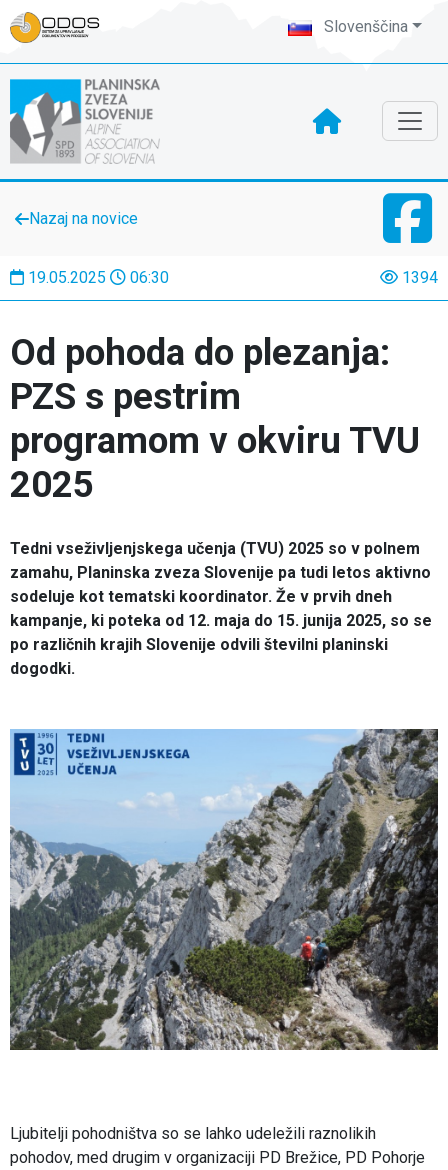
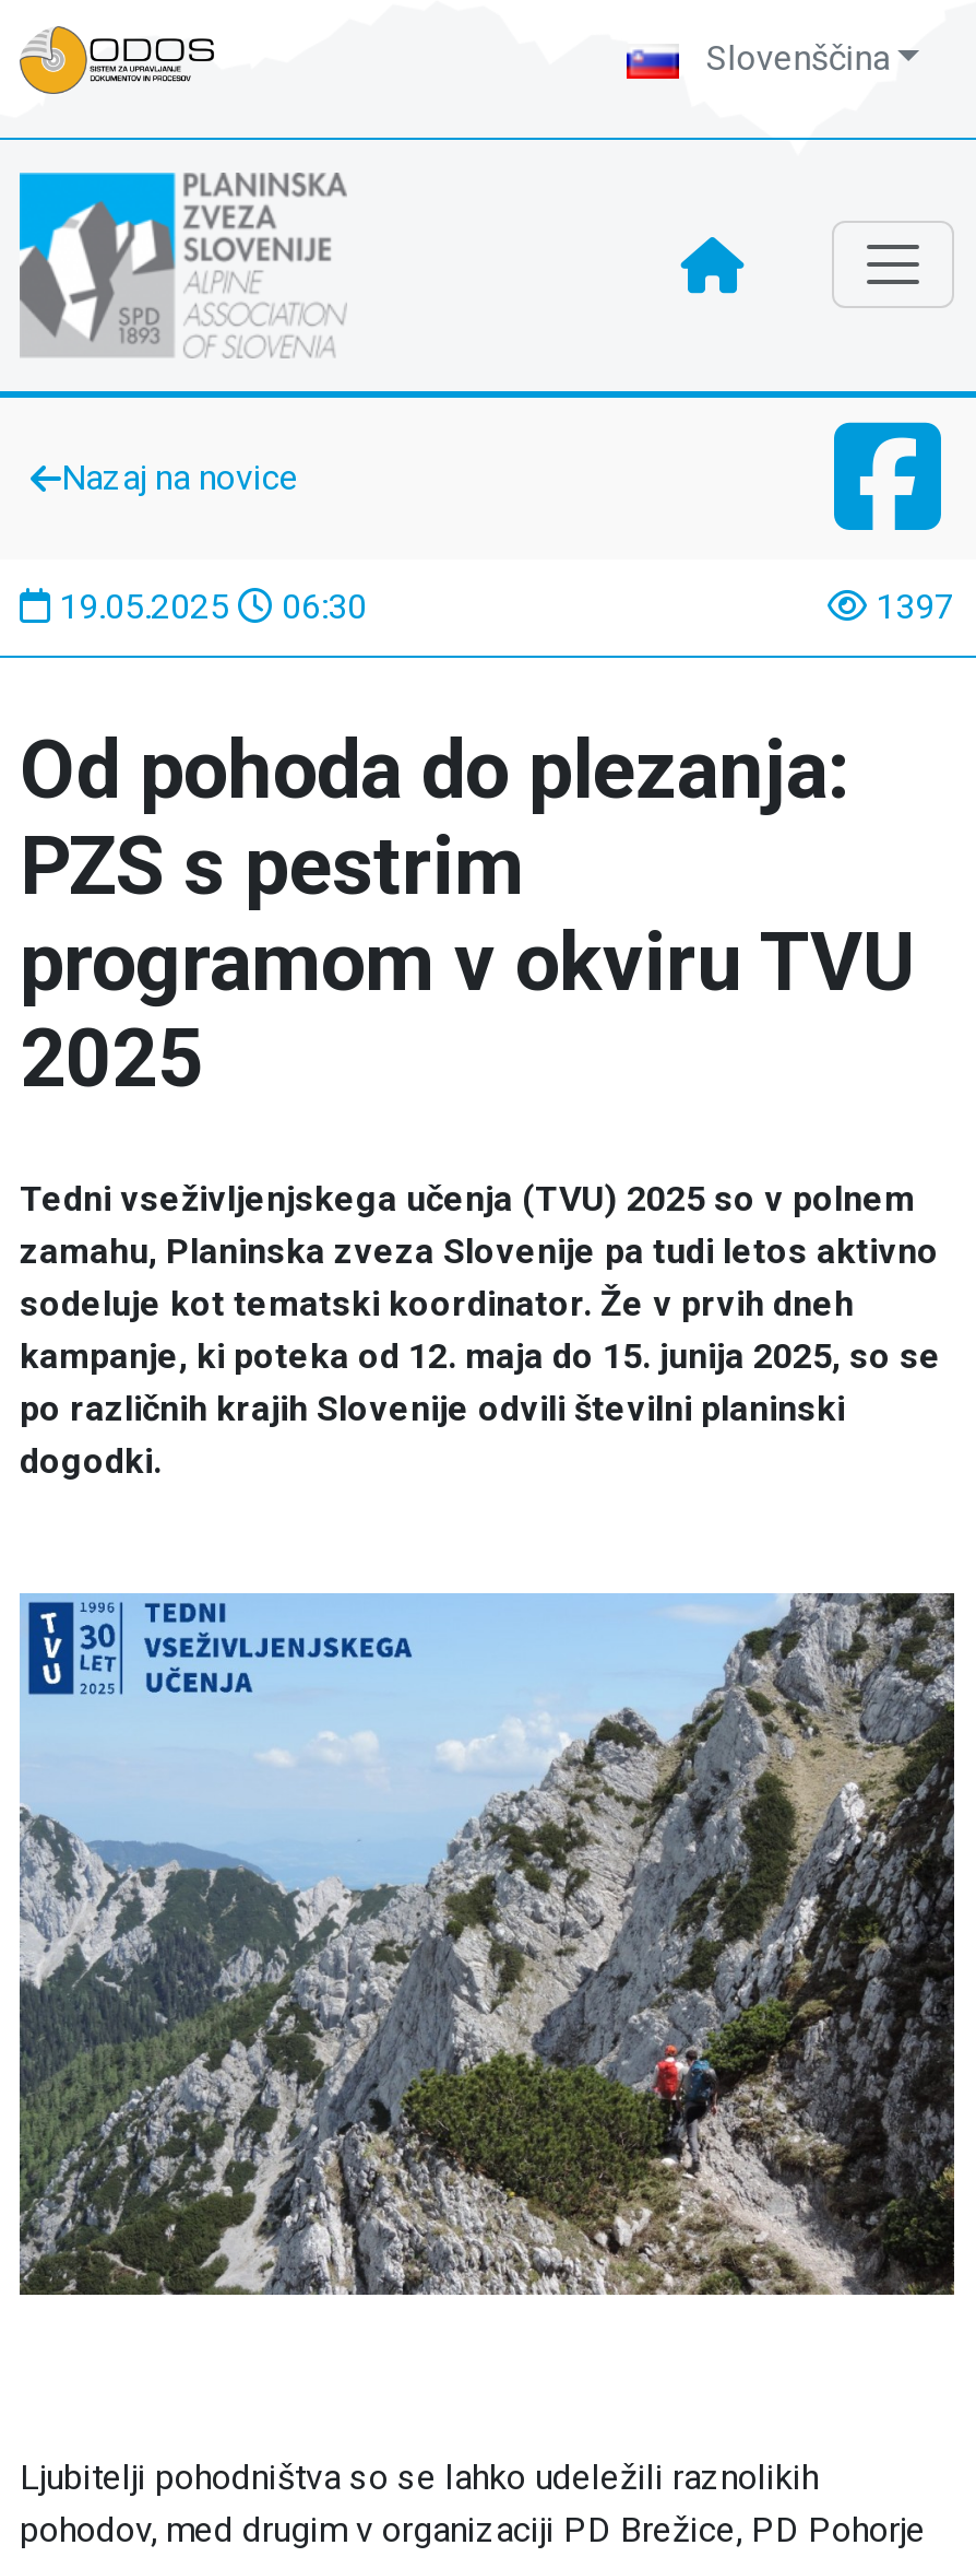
- 1394
+ 1397
